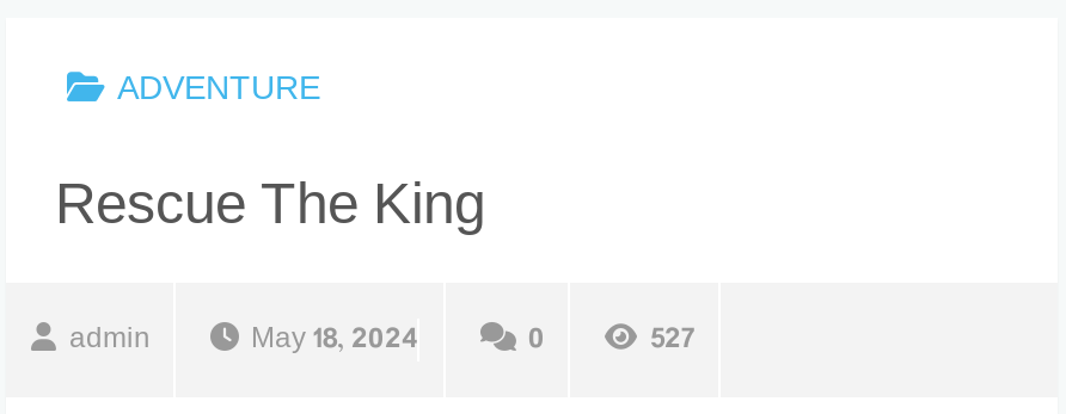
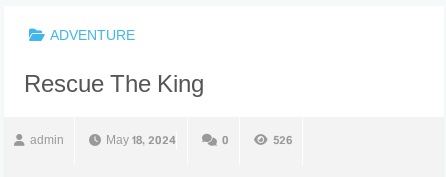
- 527
+ 526
